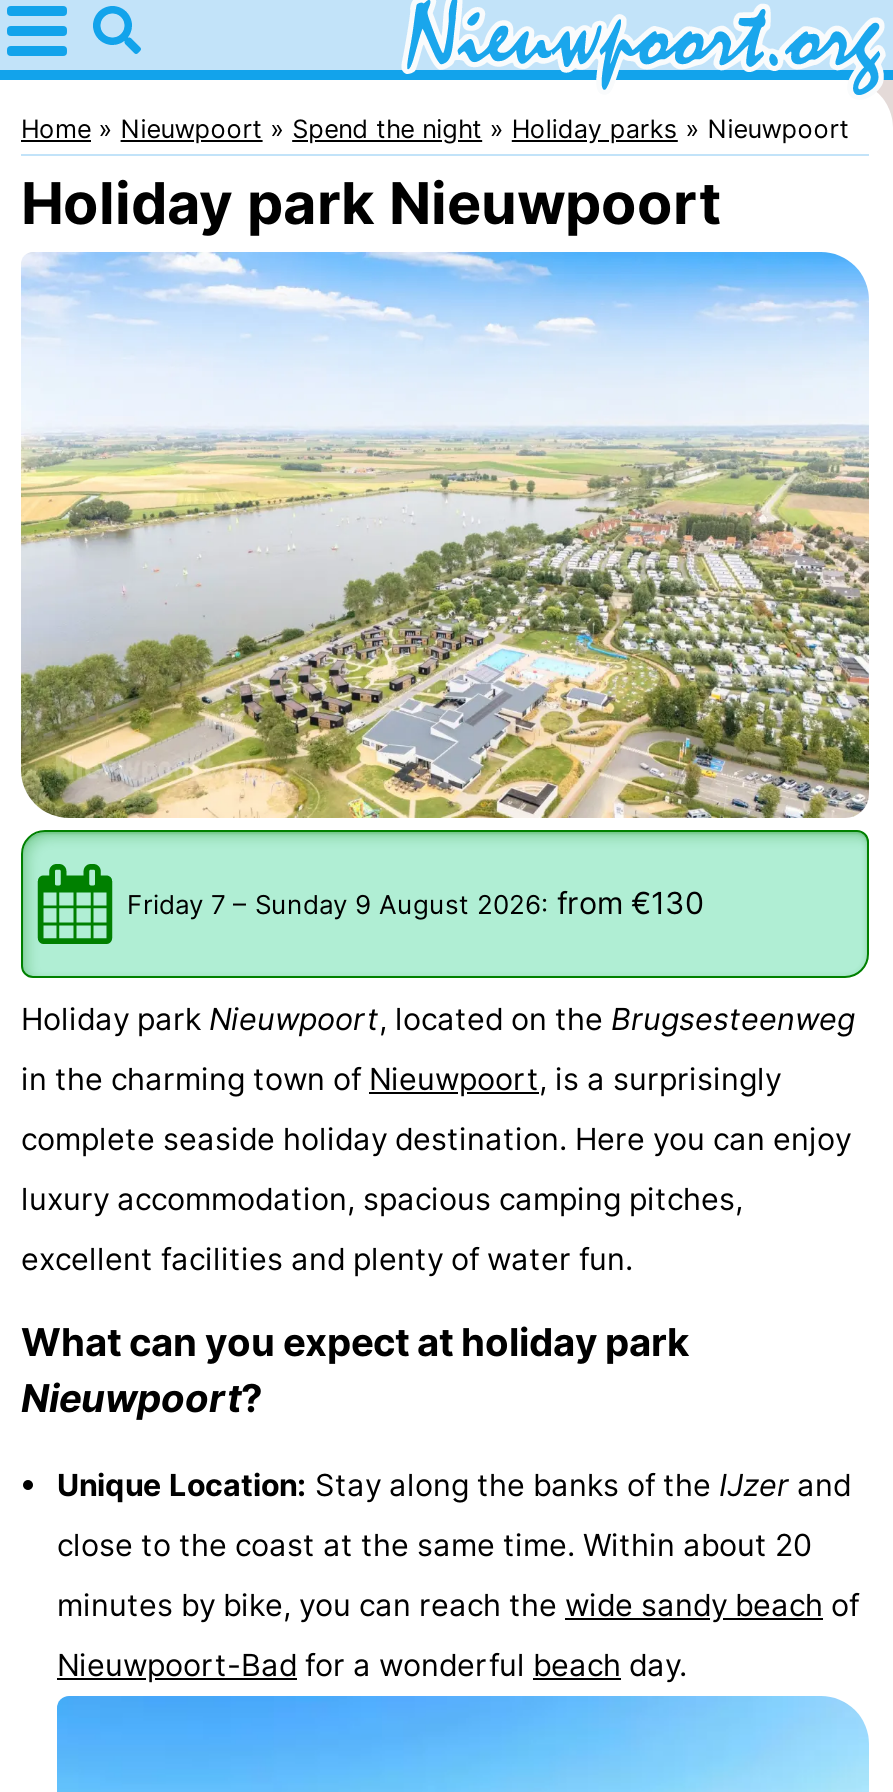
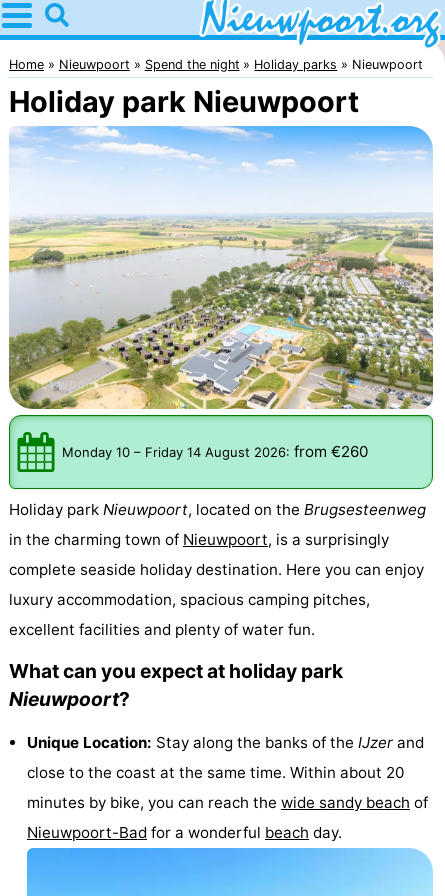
- Friday 7 – Sunday 9 August 2026: from €130
+ Monday 10 – Friday 14 August 2026: from €260
